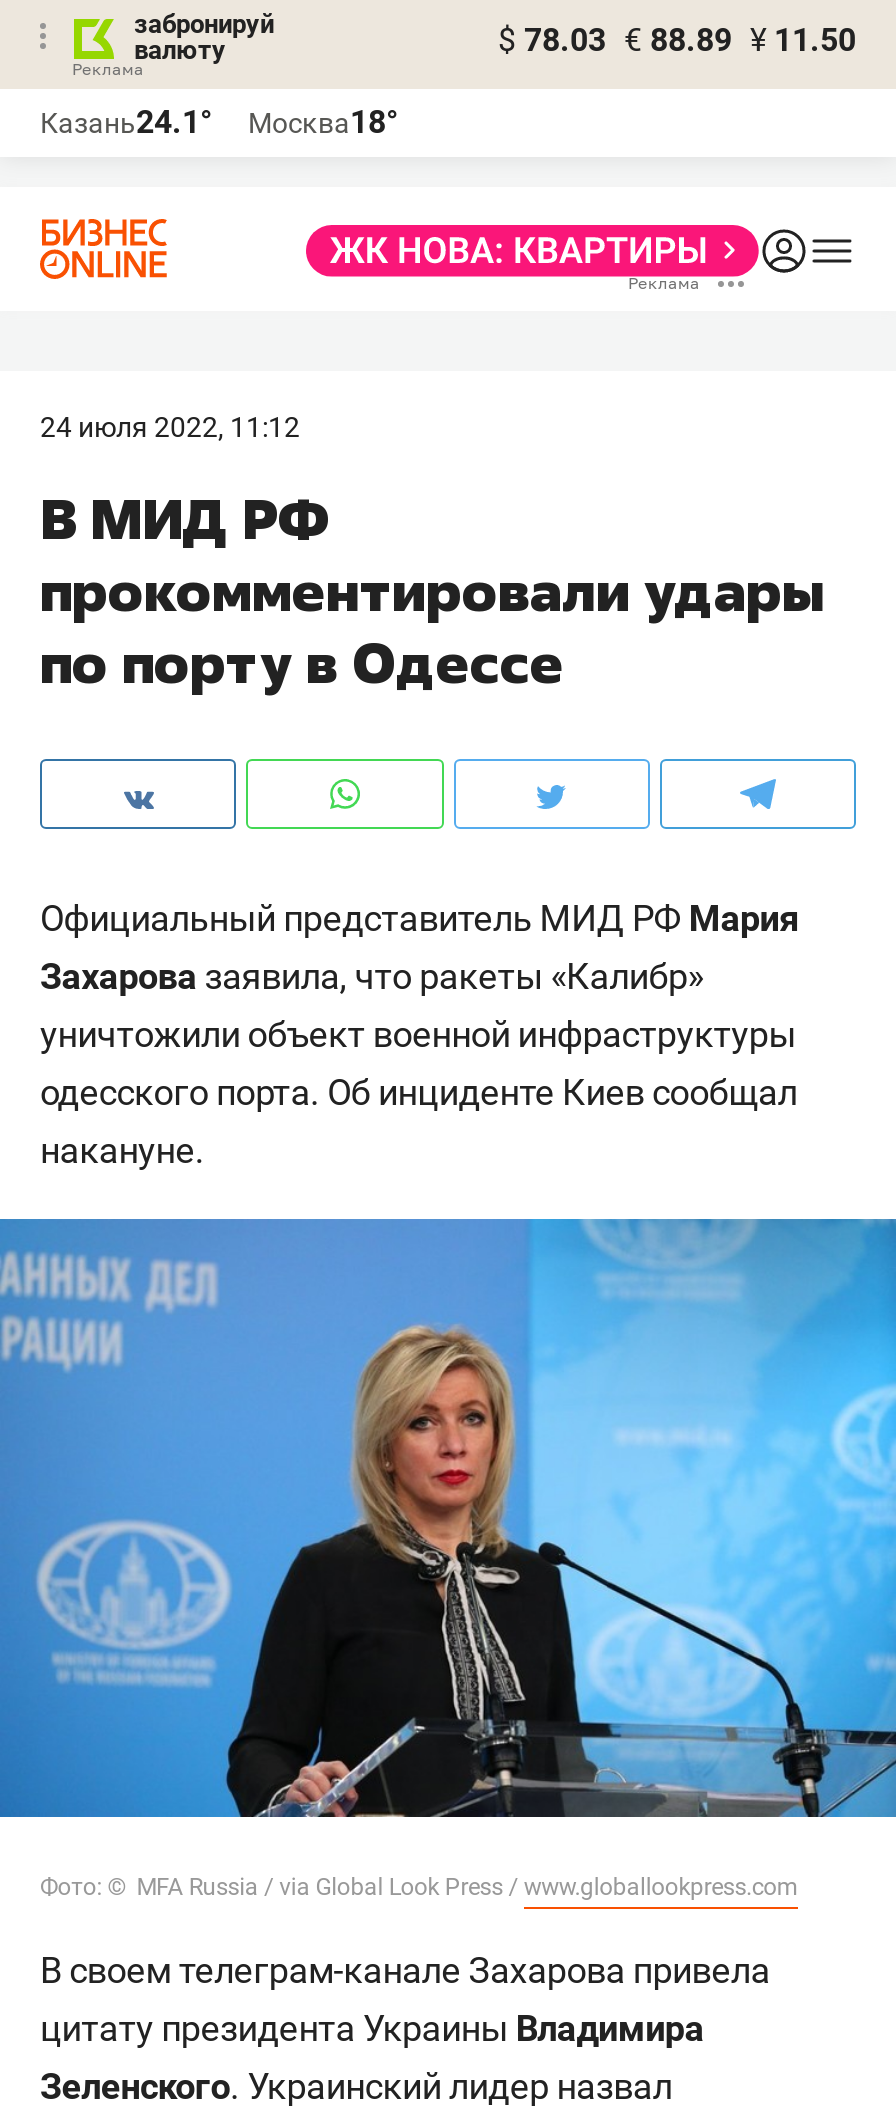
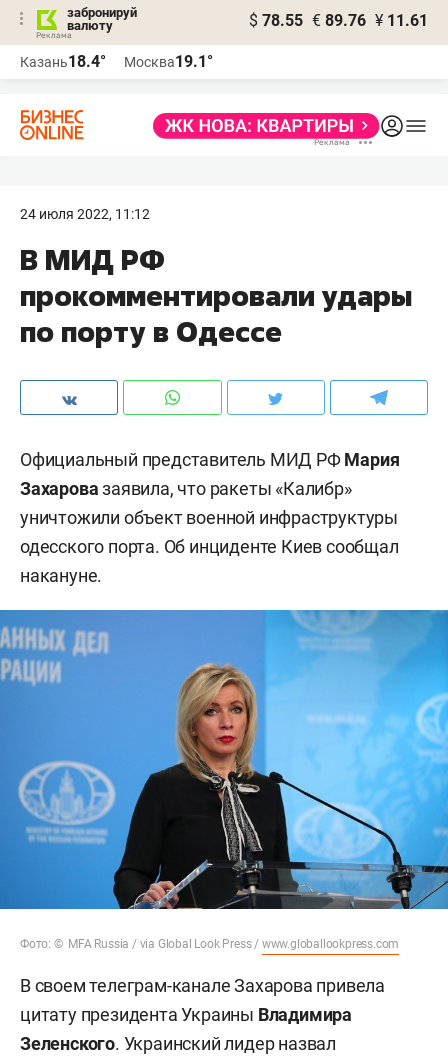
- $ 78.03 € 88.89 ¥ 11.50
+ $ 78.55 € 89.76 ¥ 11.61

- Казань24.1°
+ Казань18.4°

- Москва18°
+ Москва19.1°
